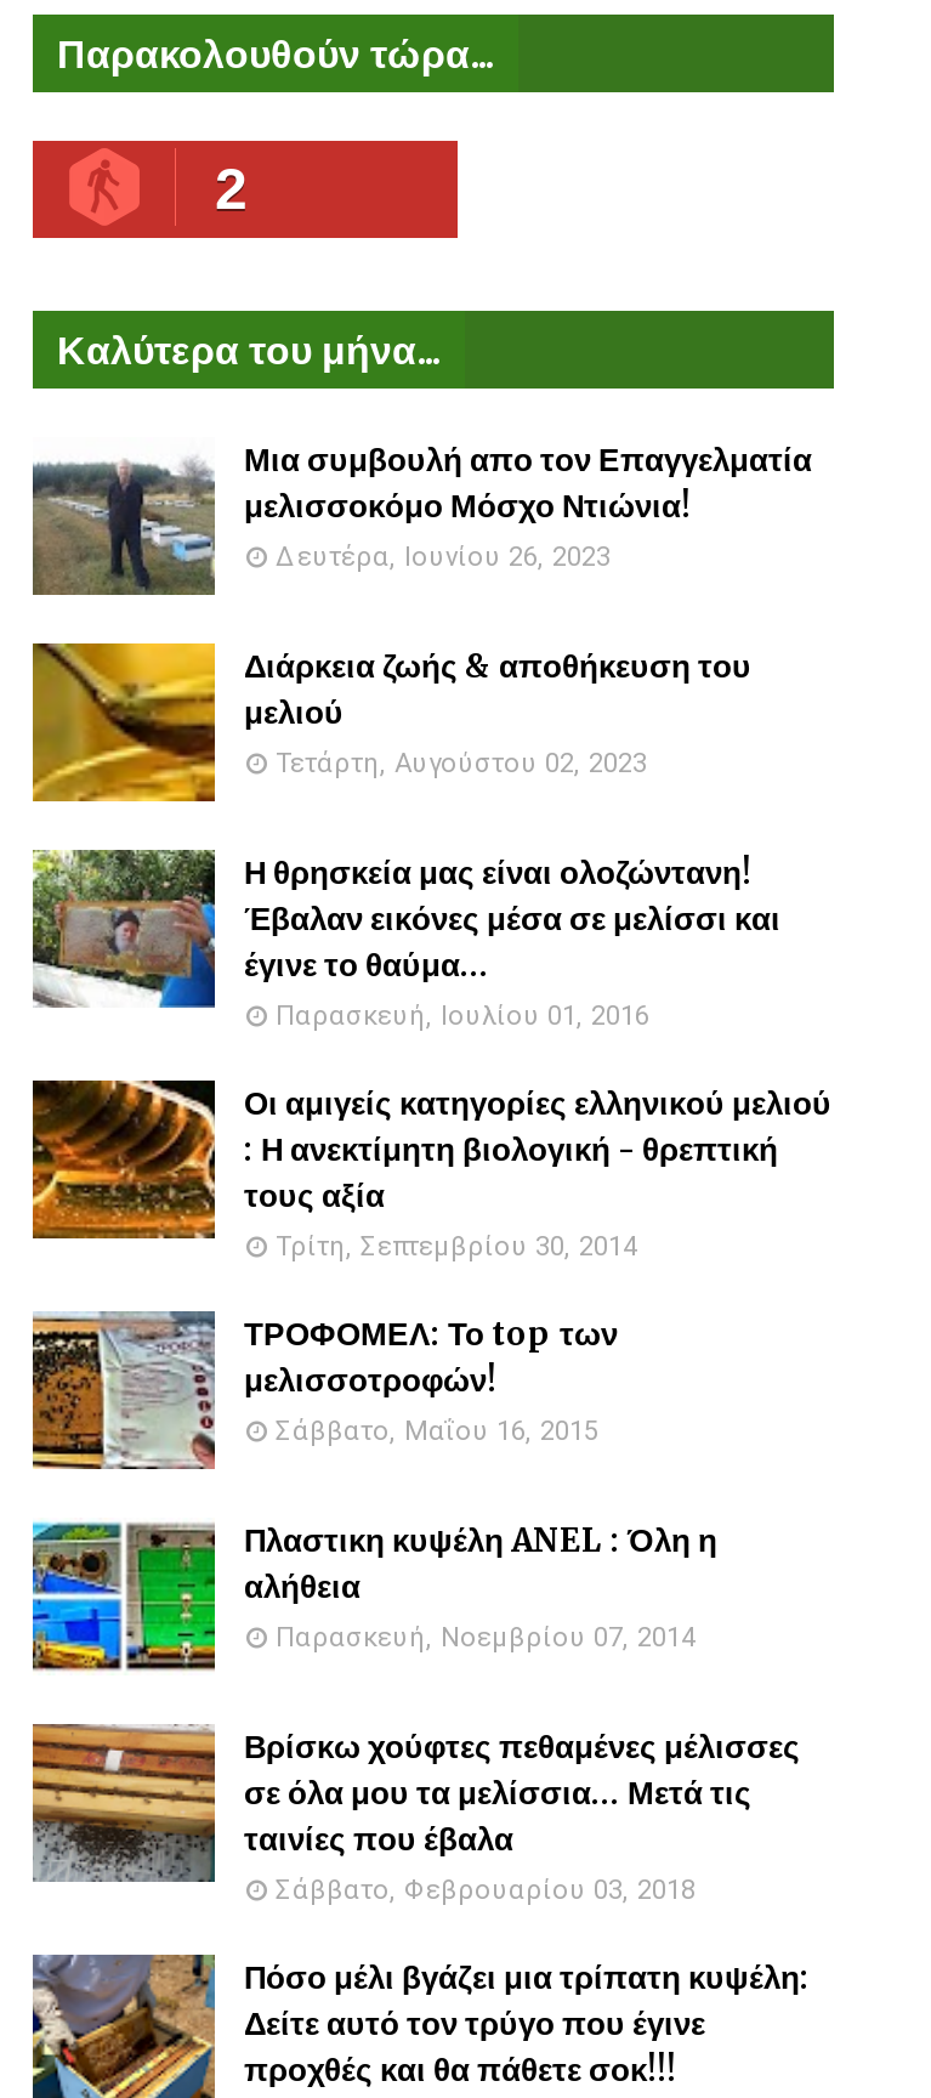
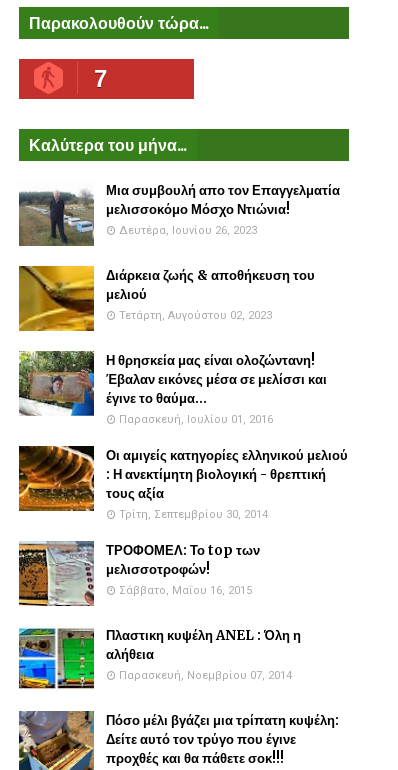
- 2
+ 7

- [image]
- Βρίσκω χούφτες πεθαμένες μέλισσες
- σε όλα μου τα μελίσσια... Μετά τις
- ταινίες που έβαλα
- Σάββατο, Φεβρουαρίου 03, 2018
